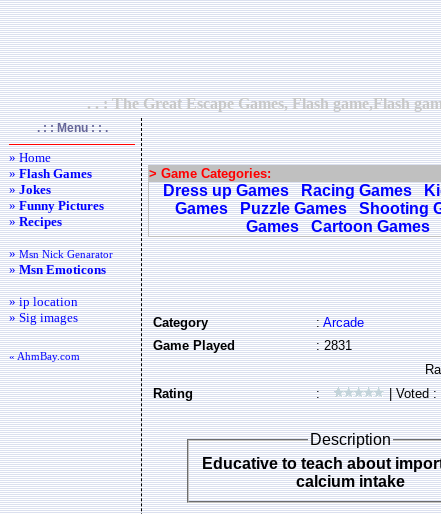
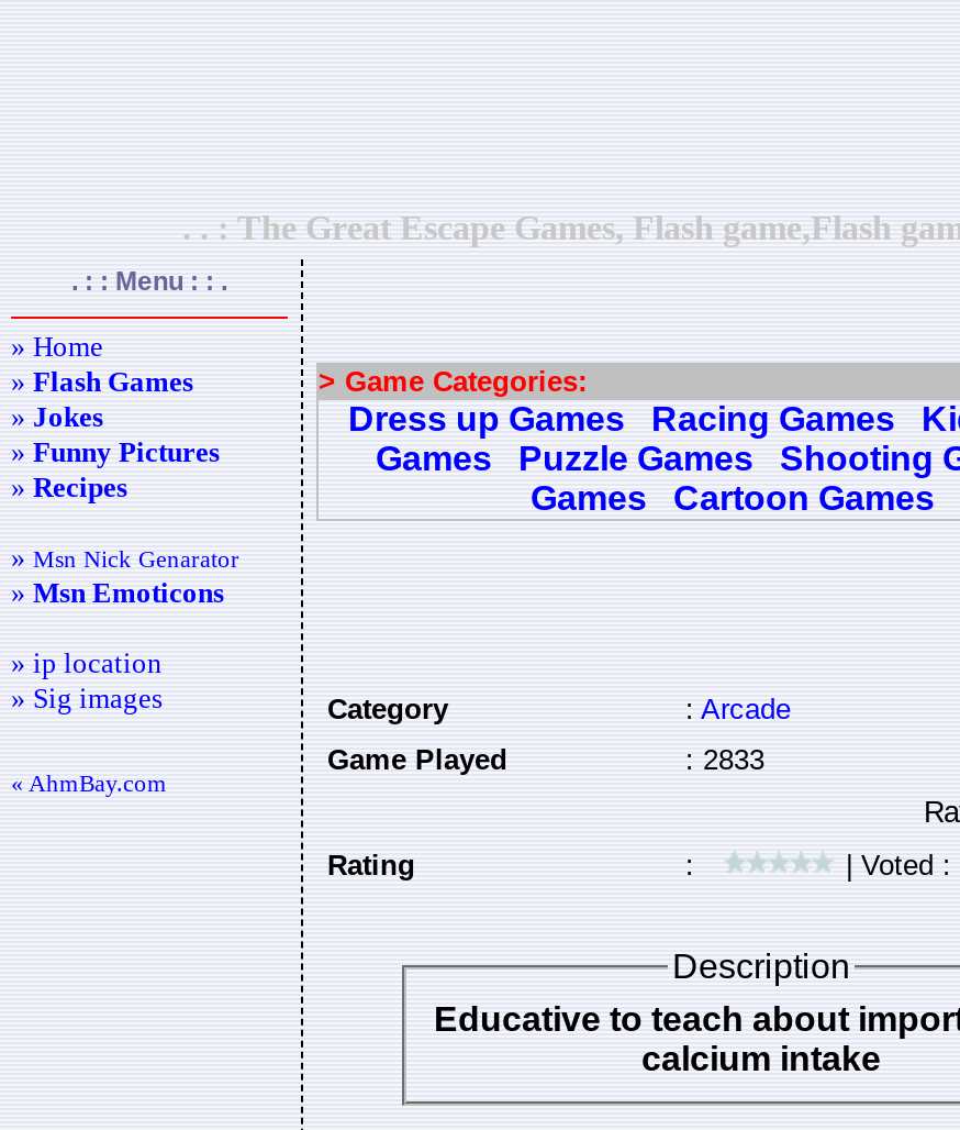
- : 2831
+ : 2833
